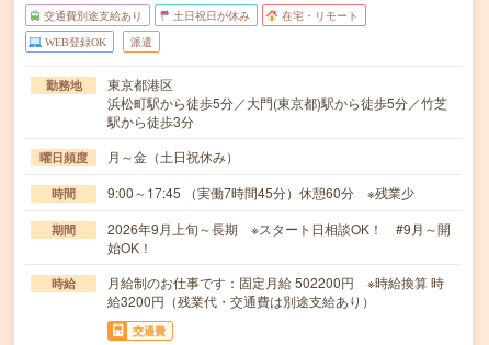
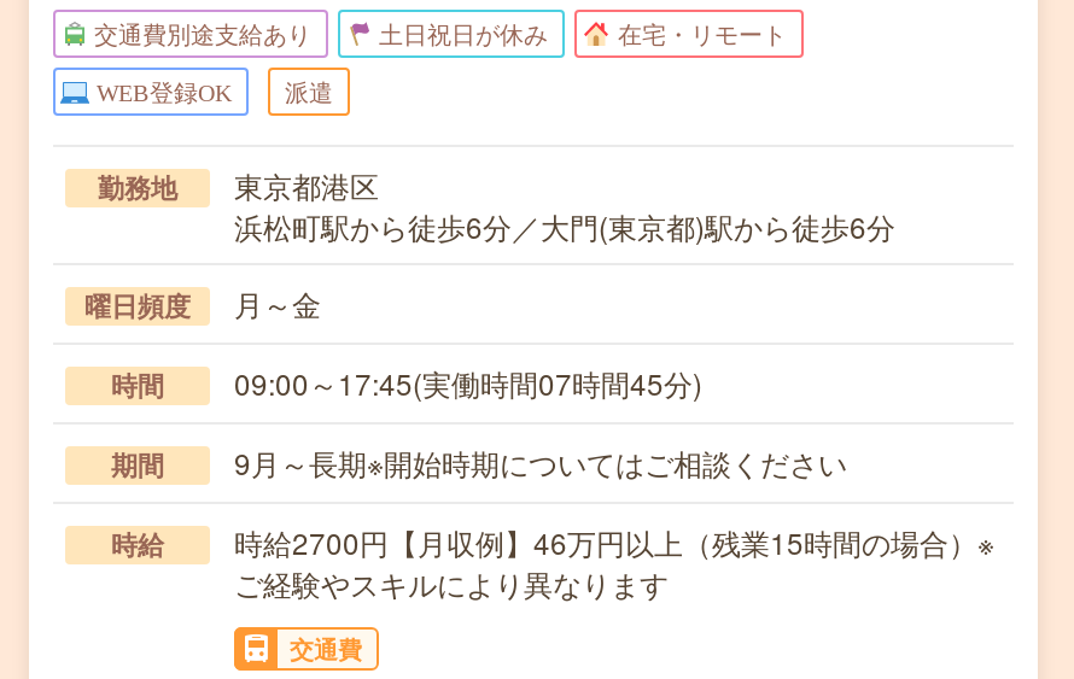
- 浜松町駅から徒歩5分／大門(東京都)駅から徒歩5分／竹芝
- 駅から徒歩3分
+ 浜松町駅から徒歩6分／大門(東京都)駅から徒歩6分

- 月～金（土日祝休み）
+ 月～金

- 9:00～17:45 （実働7時間45分）休憩60分 ※残業少
+ 09:00～17:45(実働時間07時間45分)

- 2026年9月上旬～長期 ※スタート日相談OK！ #9月～開
- 始OK！
+ 9月～長期※開始時期についてはご相談ください

- 月給制のお仕事です：固定月給 502200円 ※時給換算 時
- 給3200円（残業代・交通費は別途支給あり）
+ 時給2700円【月収例】46万円以上（残業15時間の場合）※
+ ご経験やスキルにより異なります
